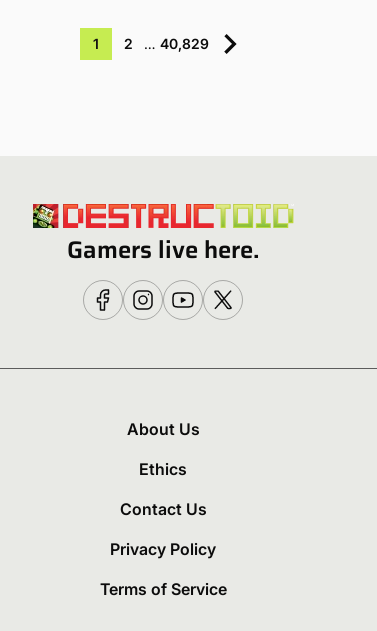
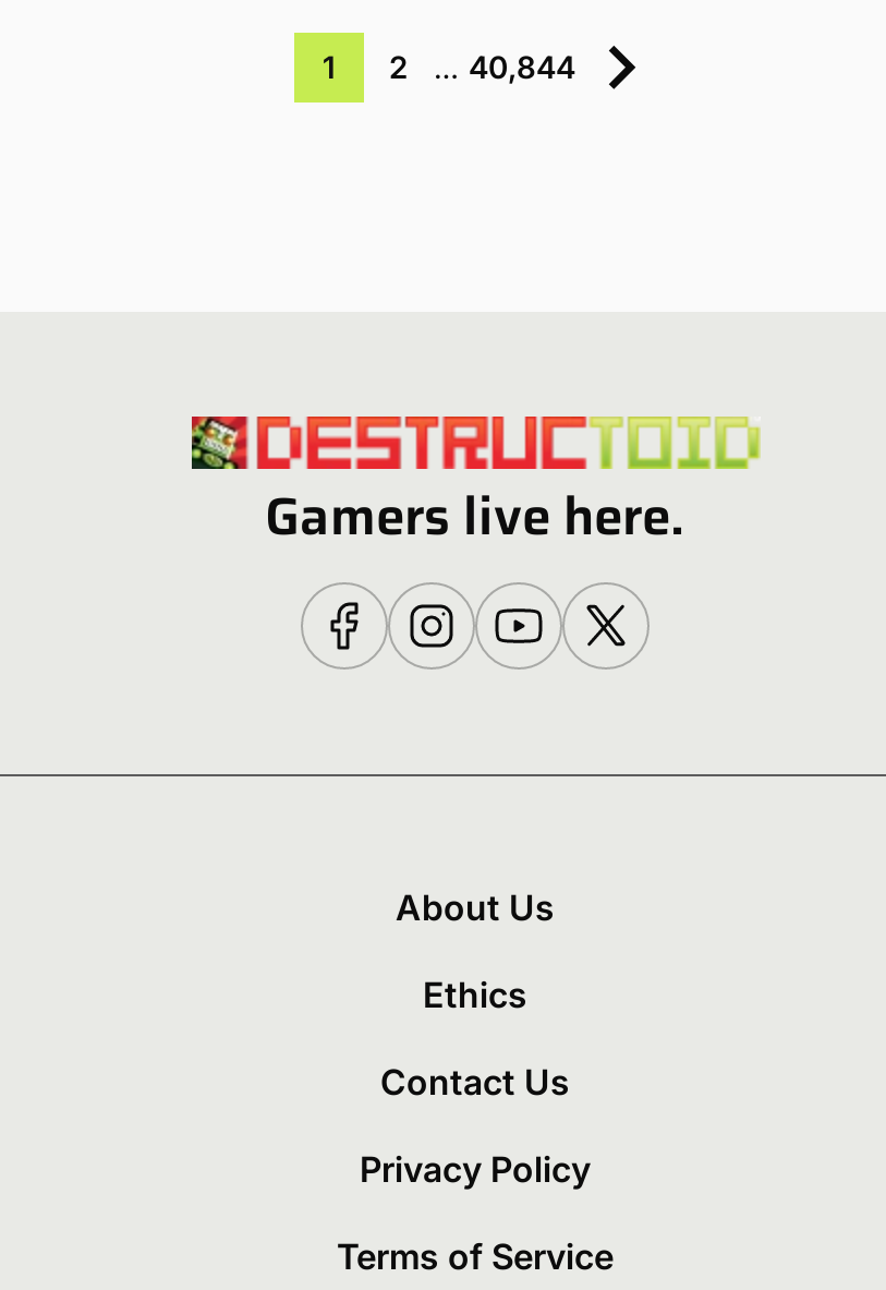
- 1 2 … 40,829
+ 1 2 … 40,844
